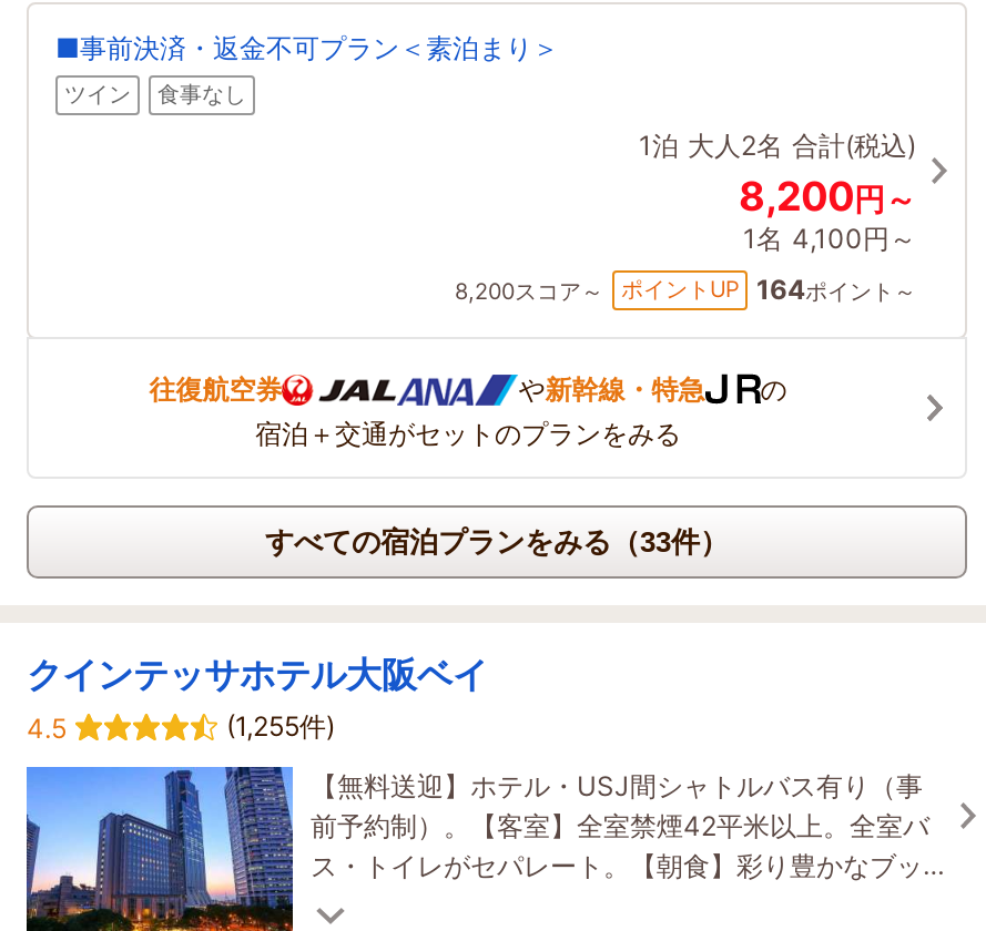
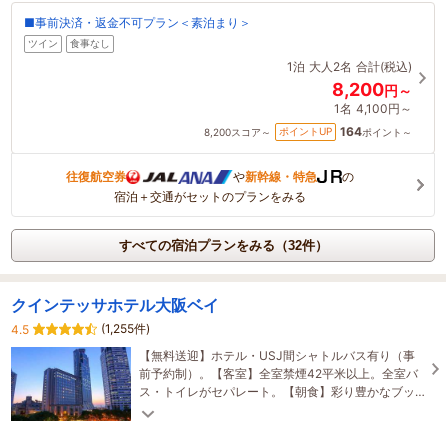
- すべての宿泊プランをみる（33件）
+ すべての宿泊プランをみる（32件）
